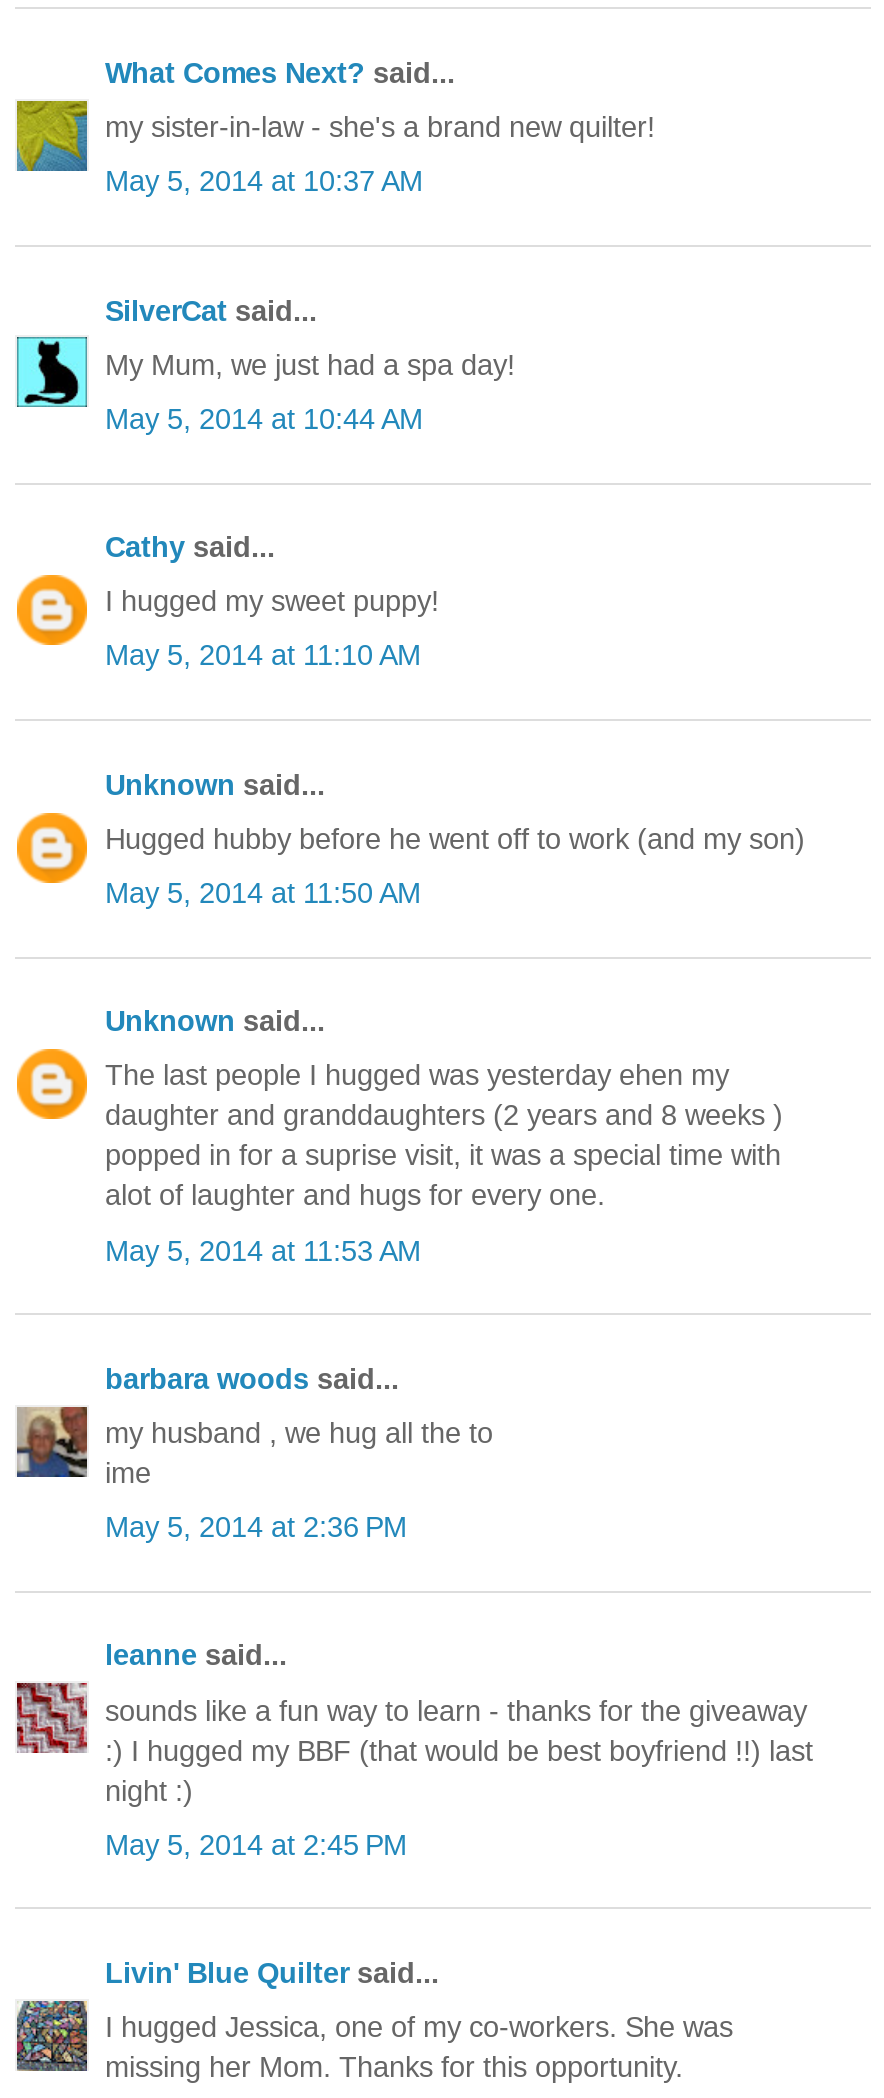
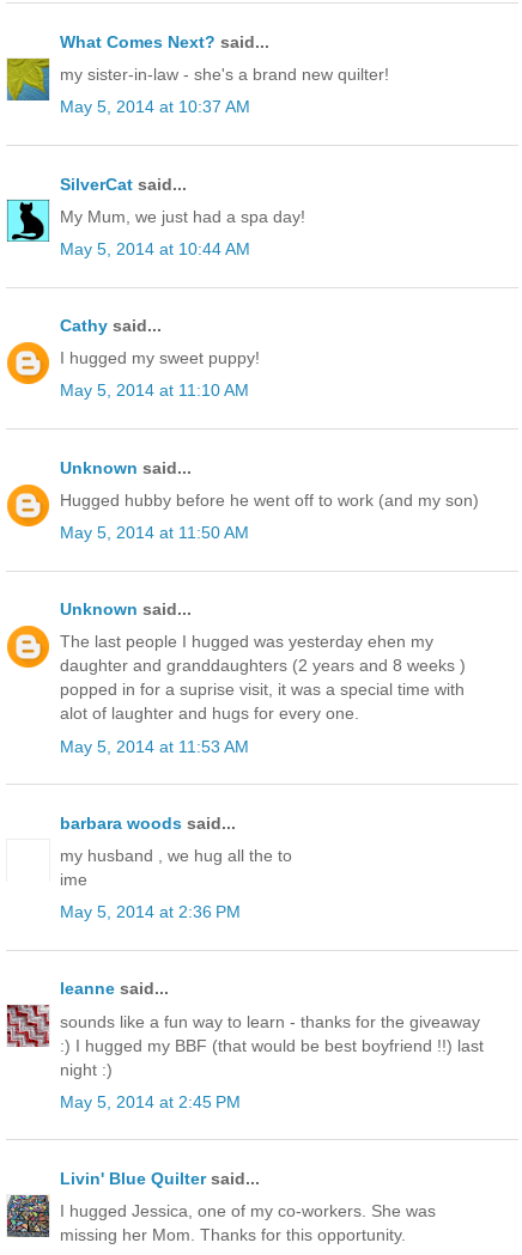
- [image]
